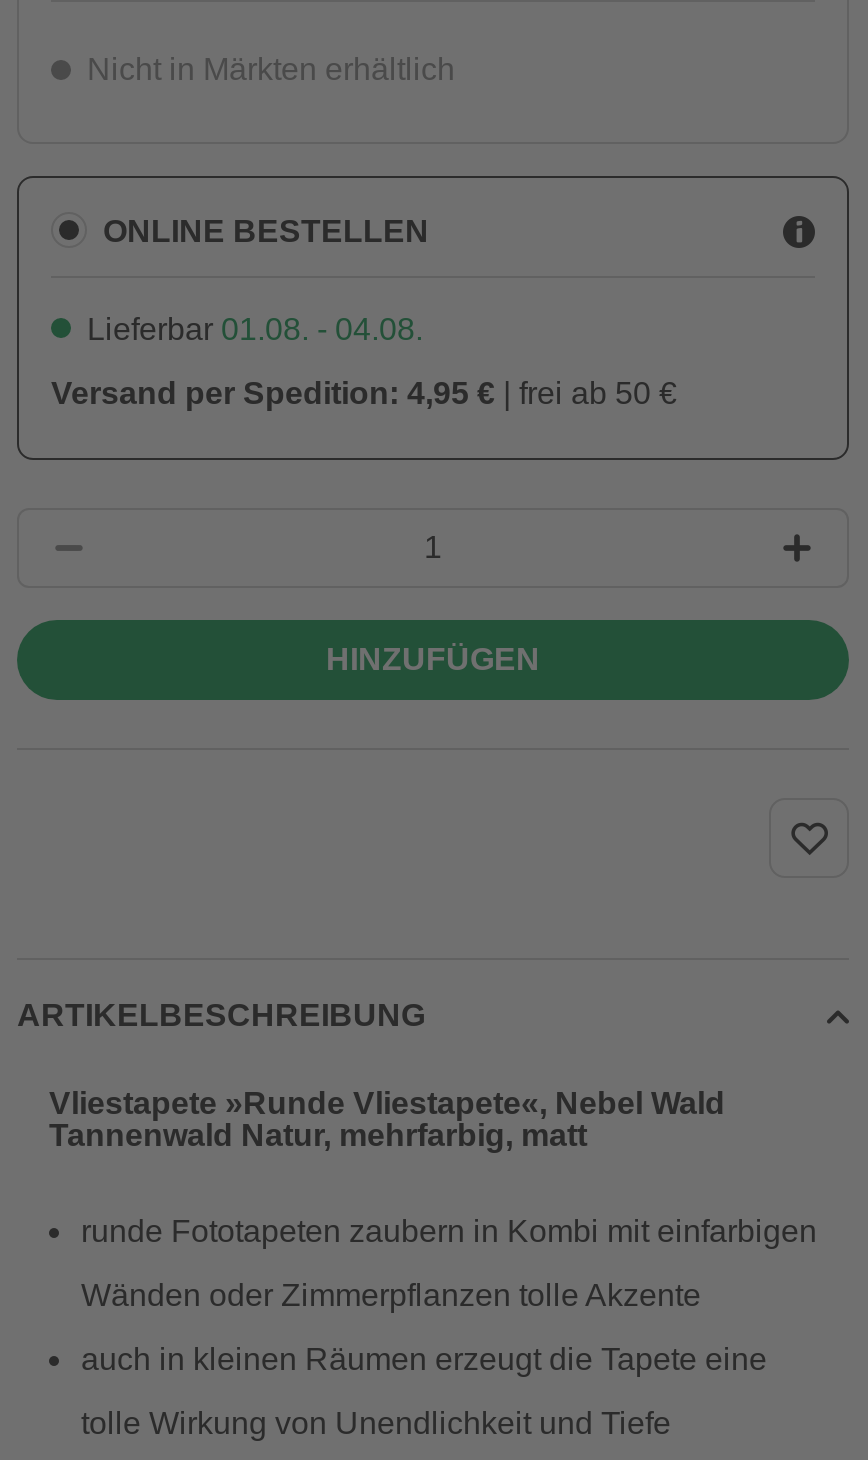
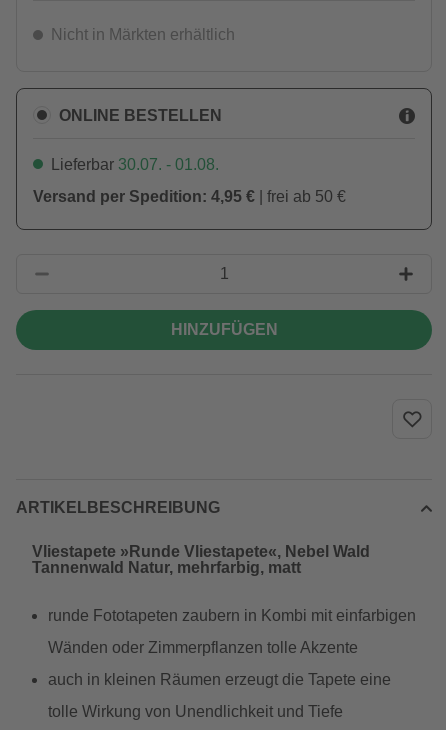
- Lieferbar 01.08. - 04.08.
+ Lieferbar 30.07. - 01.08.
